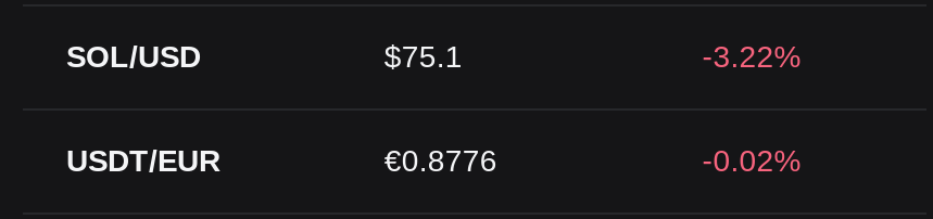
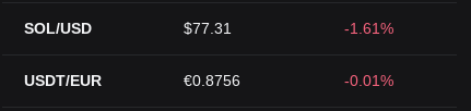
- $75.1
+ $77.31

- -3.22%
+ -1.61%

- €0.8776
+ €0.8756

- -0.02%
+ -0.01%
